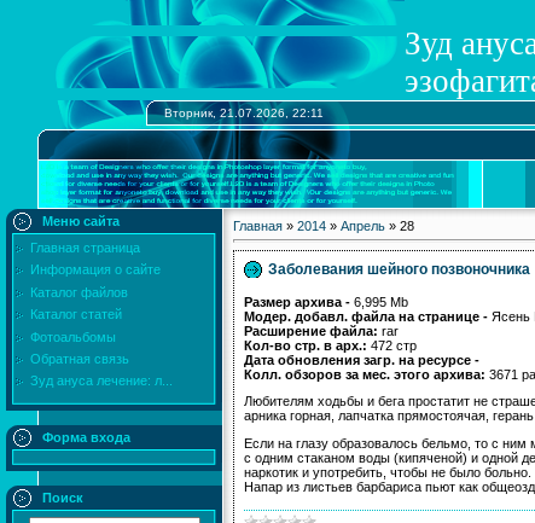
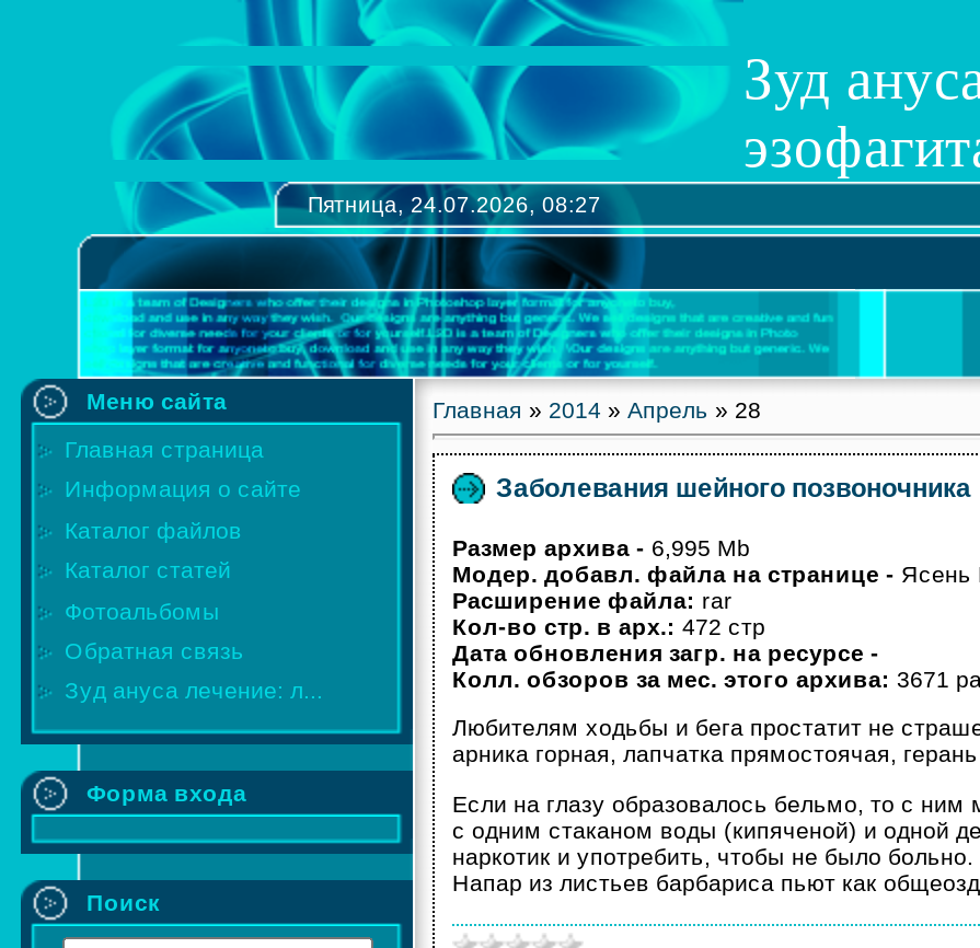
- Вторник, 21.07.2026, 22:11
+ Пятница, 24.07.2026, 08:27
